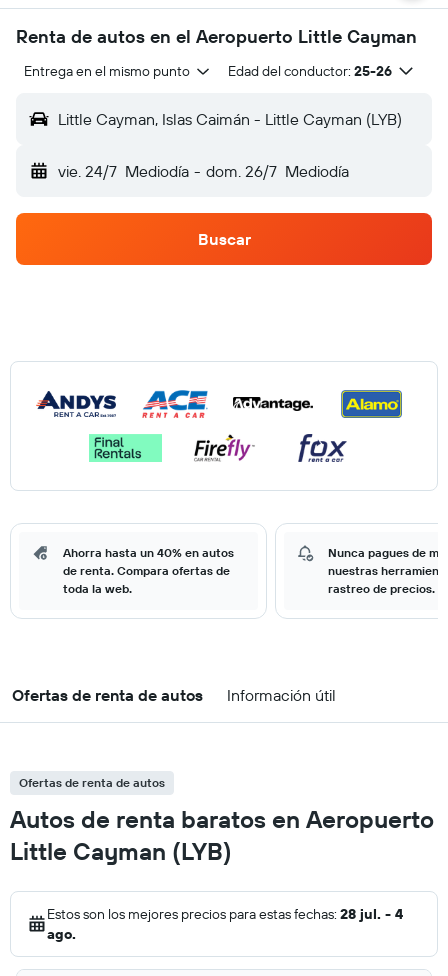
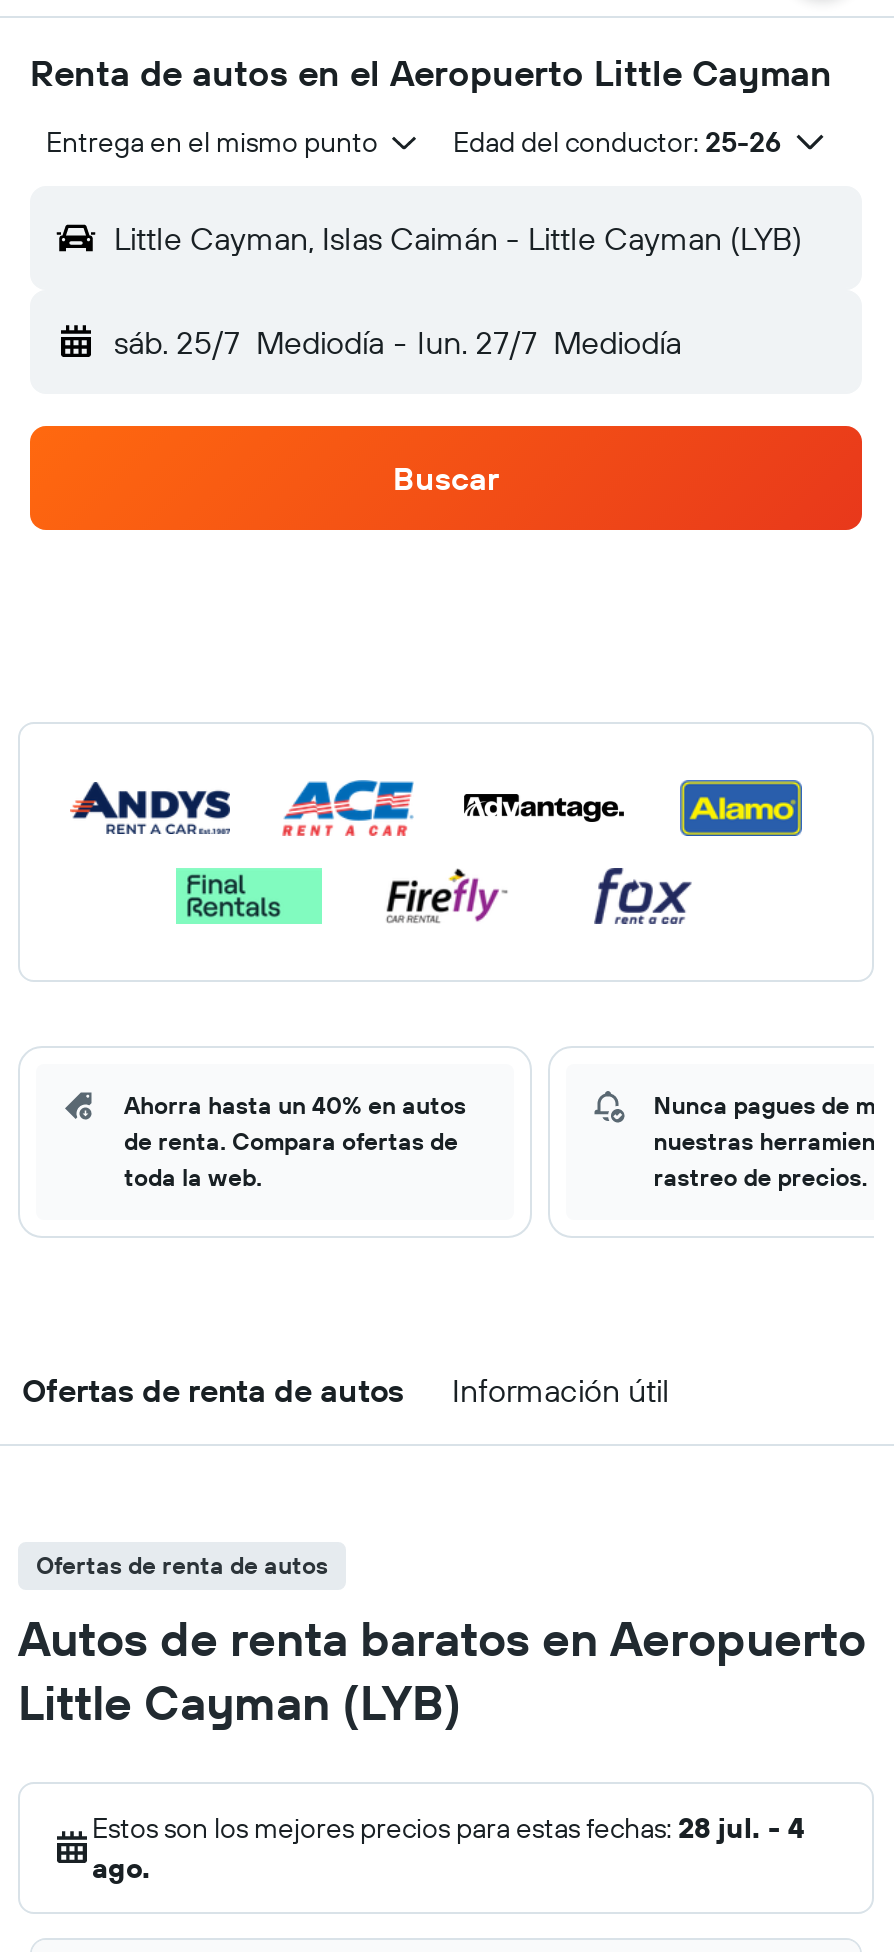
- vie. 24/7 Mediodía - dom. 26/7 Mediodía
+ sáb. 25/7 Mediodía - lun. 27/7 Mediodía
